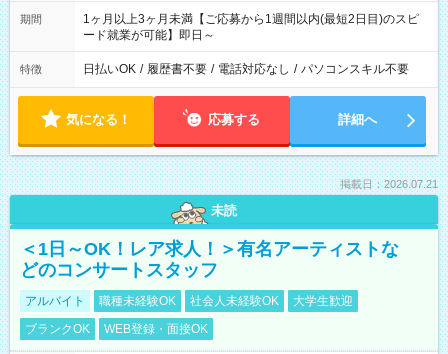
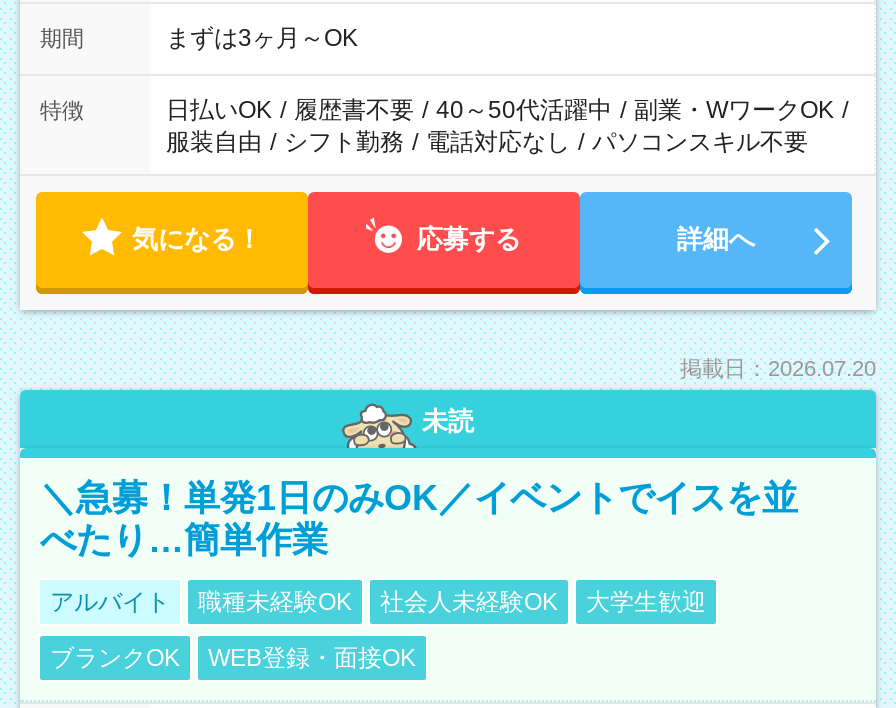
- 1ヶ月以上3ヶ月未満【ご応募から1週間以内(最短2日目)のスピ
- ード就業が可能】即日～
+ まずは3ヶ月～OK

- 日払いOK / 履歴書不要 / 電話対応なし / パソコンスキル不要
+ 日払いOK / 履歴書不要 / 40～50代活躍中 / 副業・WワークOK /
+ 服装自由 / シフト勤務 / 電話対応なし / パソコンスキル不要

- 掲載日：2026.07.21
+ 掲載日：2026.07.20

- ＜1日～OK！レア求人！＞有名アーティストな
- どのコンサートスタッフ
+ ＼急募！単発1日のみOK／イベントでイスを並
+ べたり…簡単作業
